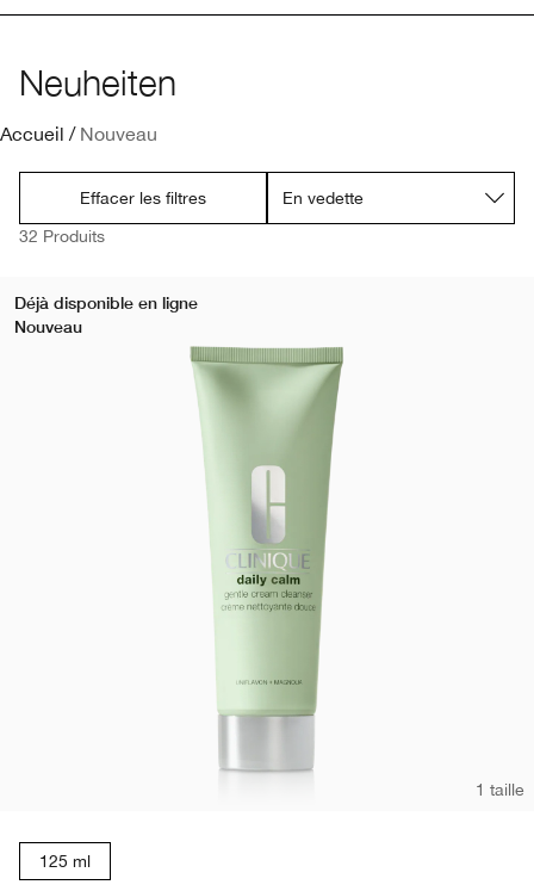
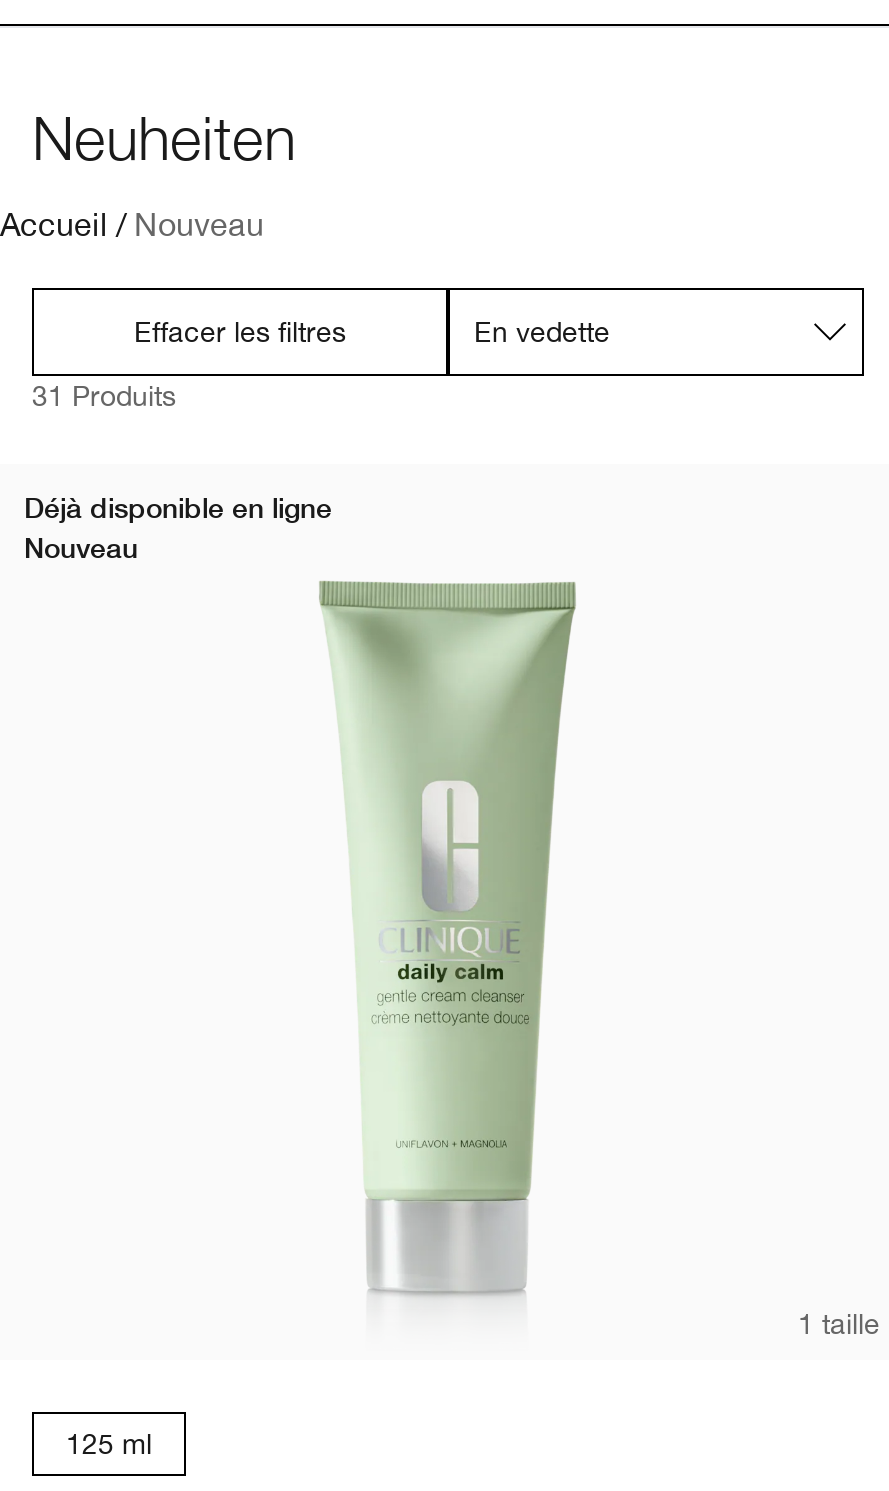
- 32 Produits
+ 31 Produits
